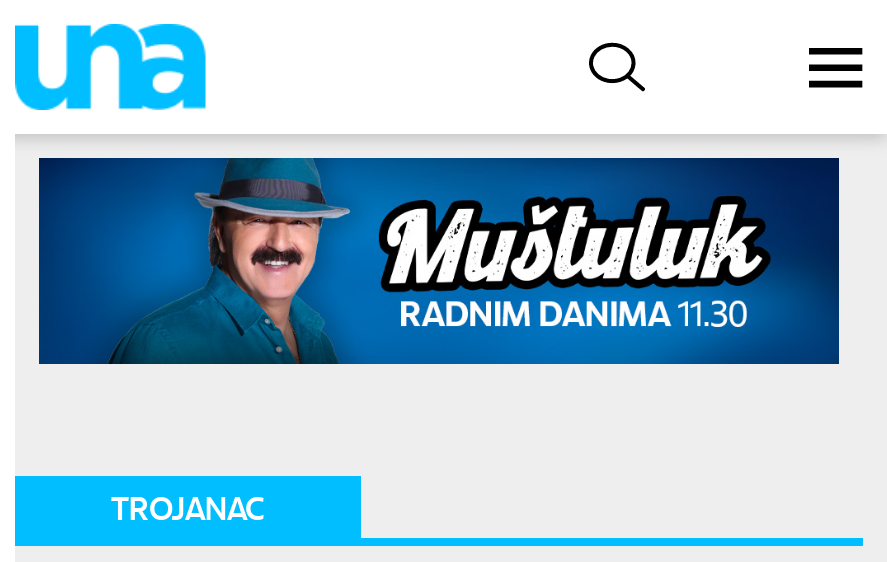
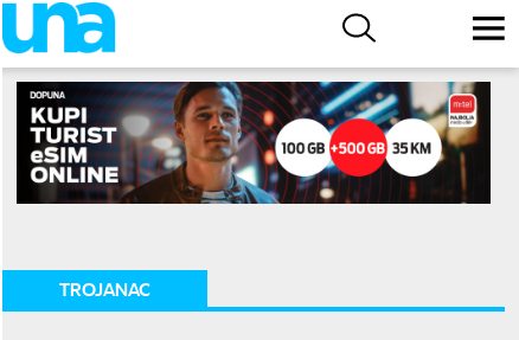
- [image]
+ [image]
